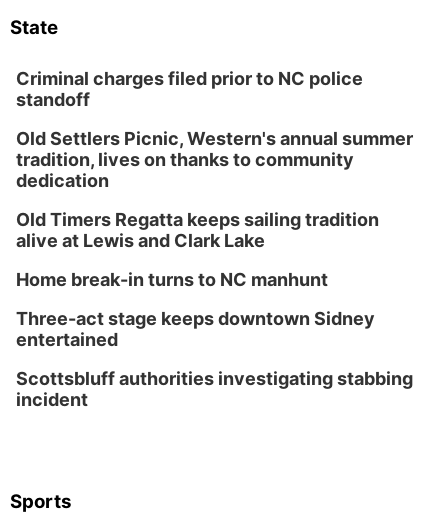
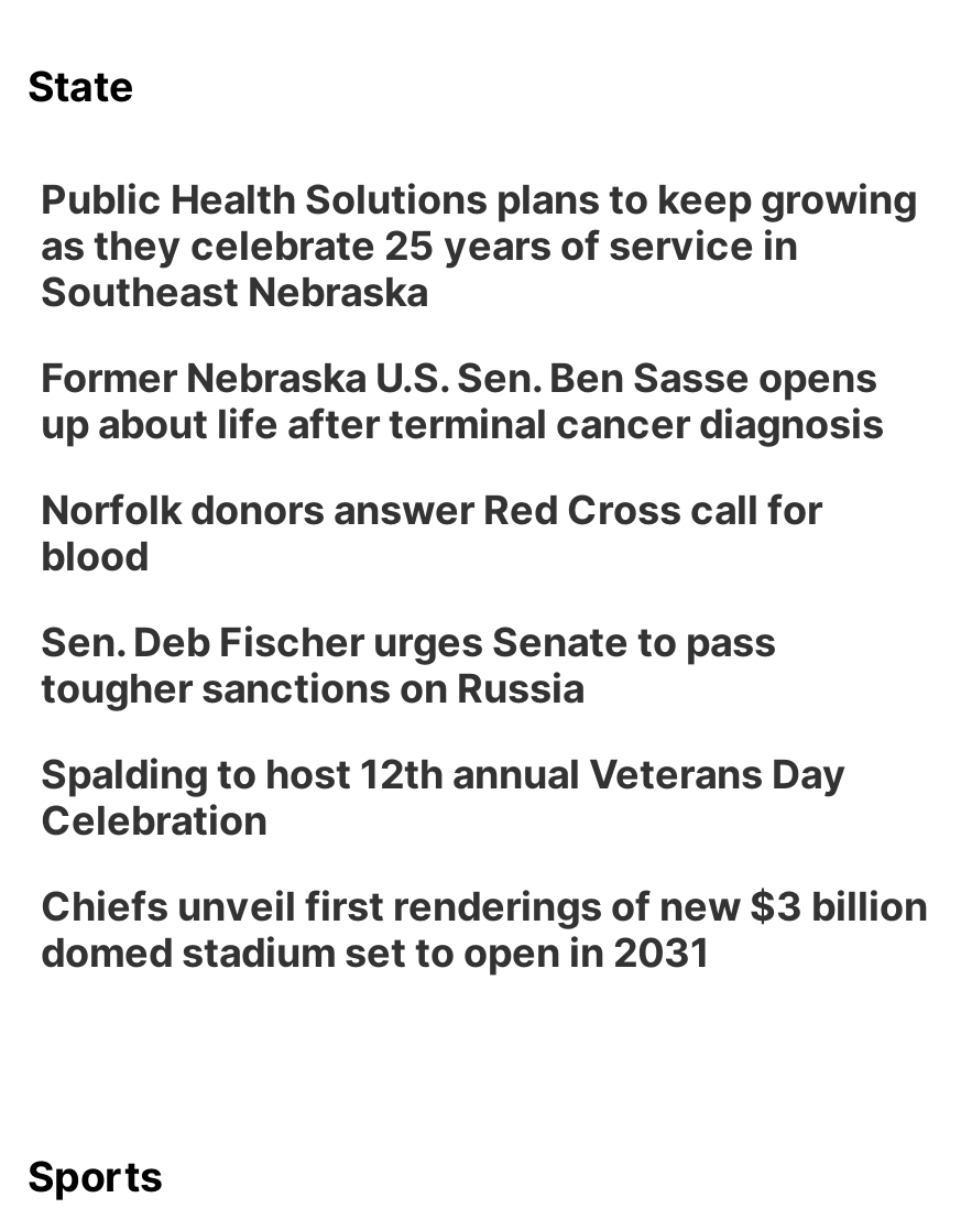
- Criminal charges filed prior to NC police
- standoff
+ Public Health Solutions plans to keep growing
+ as they celebrate 25 years of service in
+ Southeast Nebraska

- Old Settlers Picnic, Western's annual summer
- tradition, lives on thanks to community
- dedication
+ Former Nebraska U.S. Sen. Ben Sasse opens
+ up about life after terminal cancer diagnosis

- Old Timers Regatta keeps sailing tradition
- alive at Lewis and Clark Lake
+ Norfolk donors answer Red Cross call for
+ blood

- Home break-in turns to NC manhunt
+ Sen. Deb Fischer urges Senate to pass
+ tougher sanctions on Russia

- Three-act stage keeps downtown Sidney
- entertained
+ Spalding to host 12th annual Veterans Day
+ Celebration

- Scottsbluff authorities investigating stabbing
- incident
+ Chiefs unveil first renderings of new $3 billion
+ domed stadium set to open in 2031
